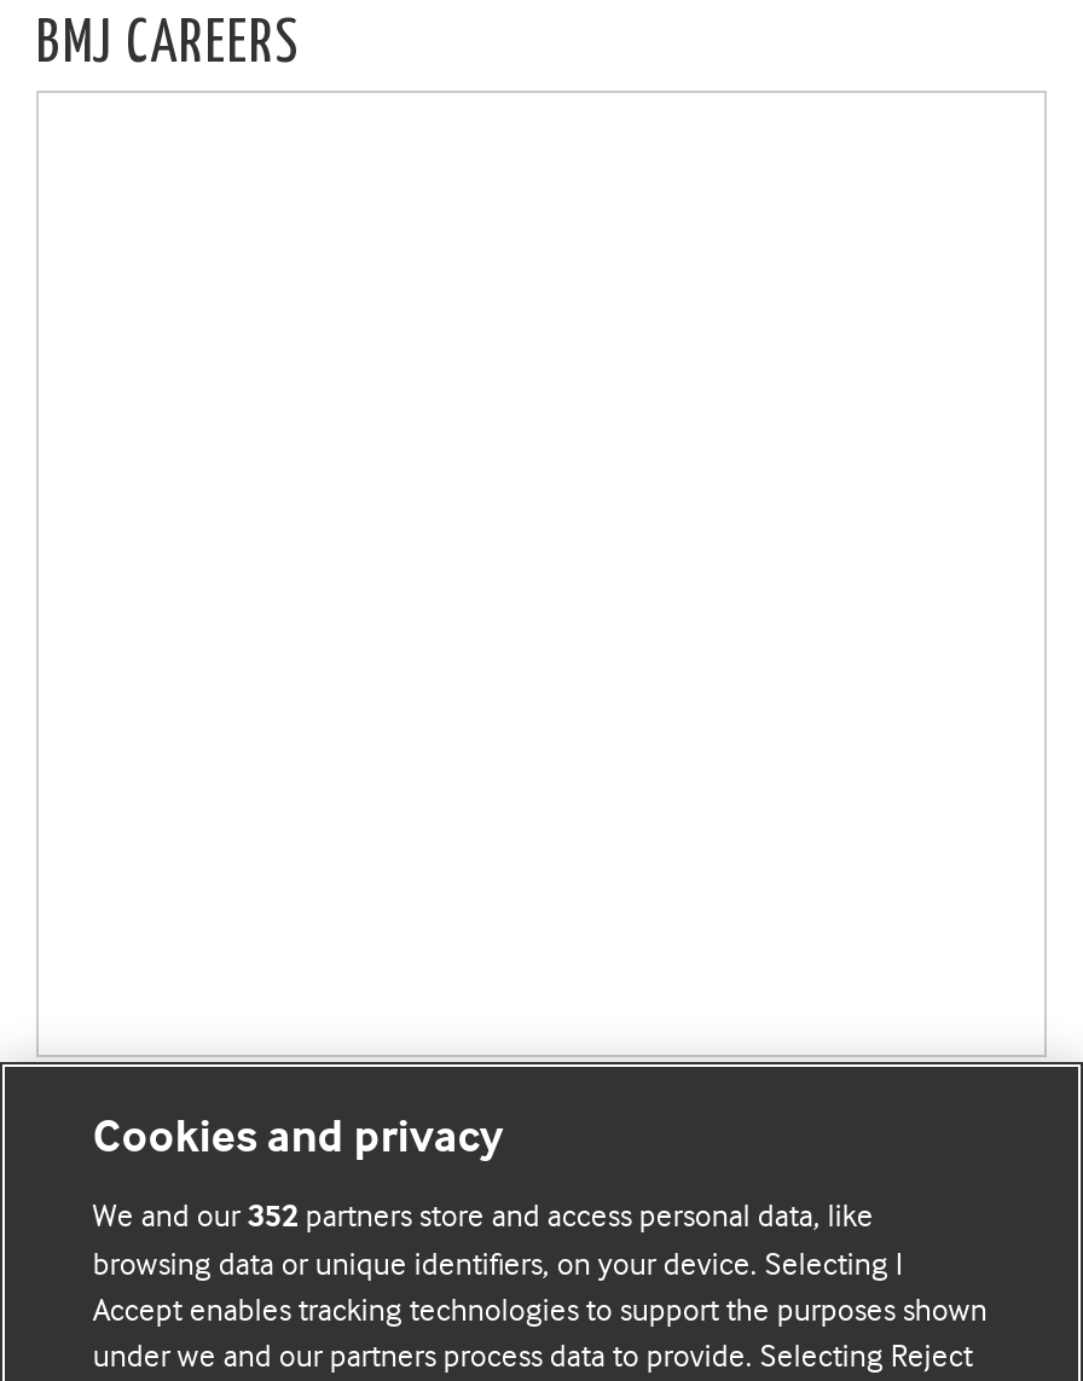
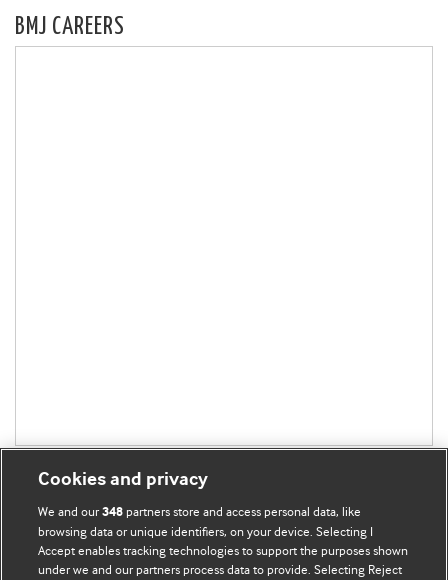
- We and our 352 partners store and access personal data, like
+ We and our 348 partners store and access personal data, like
